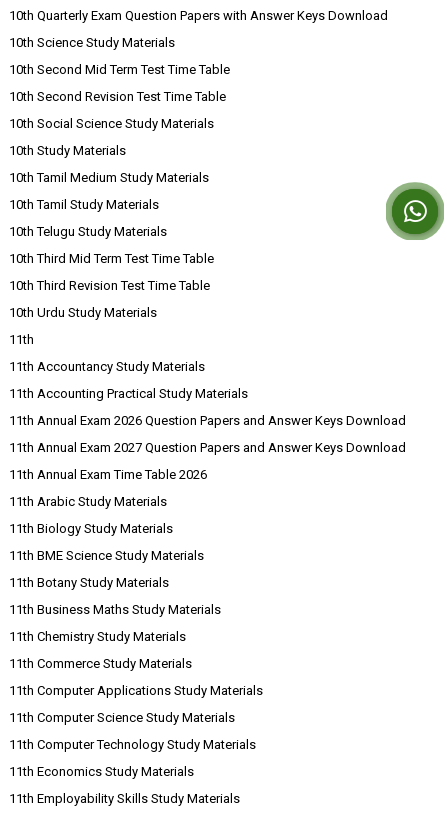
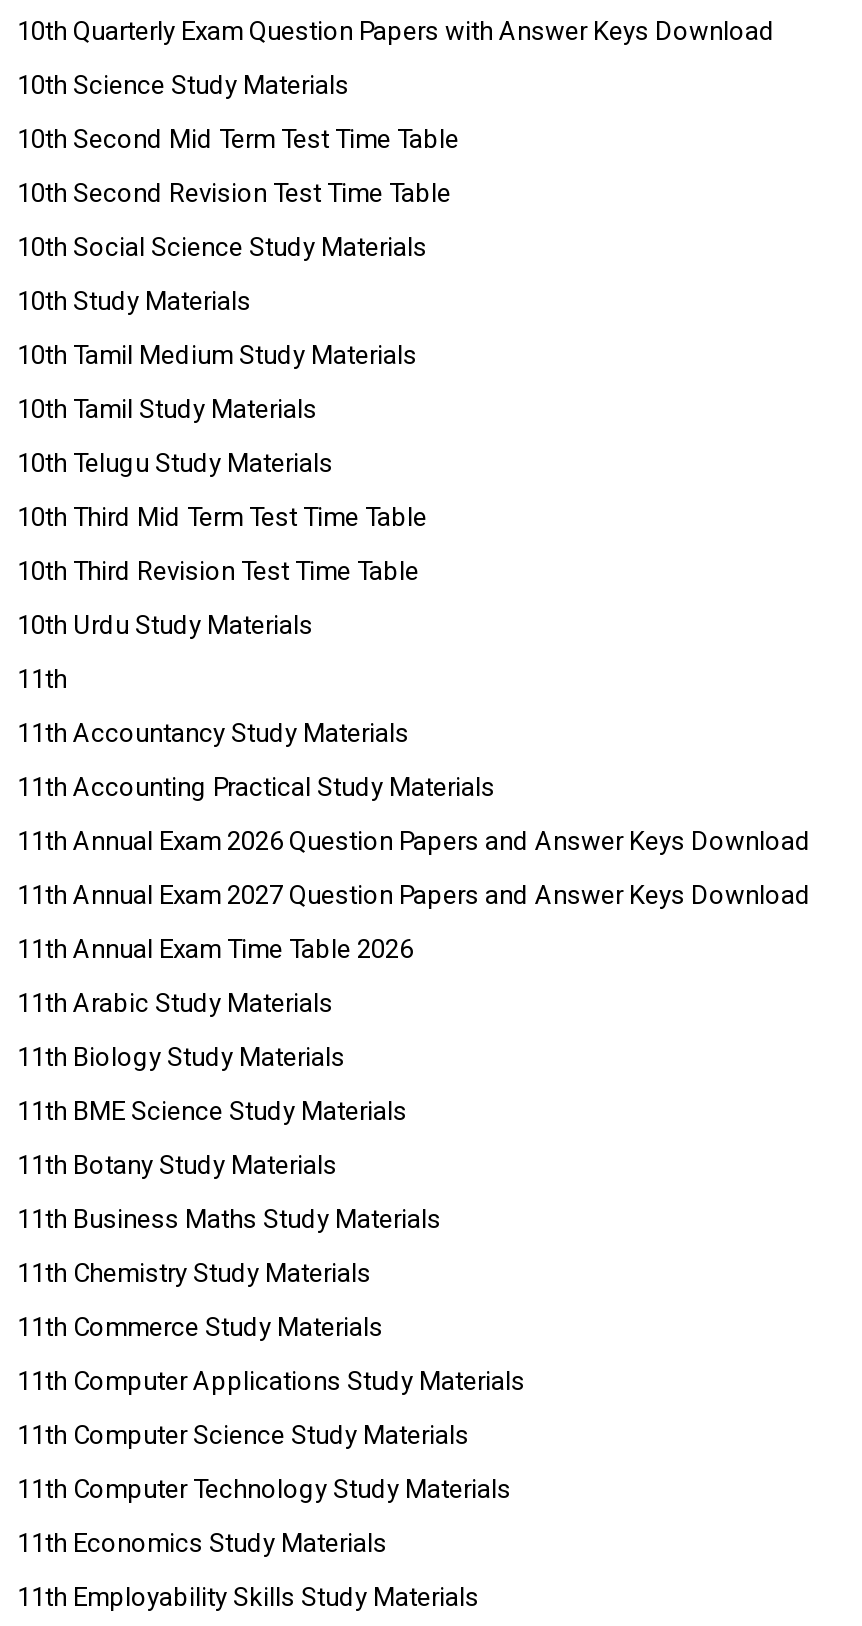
- [image]
